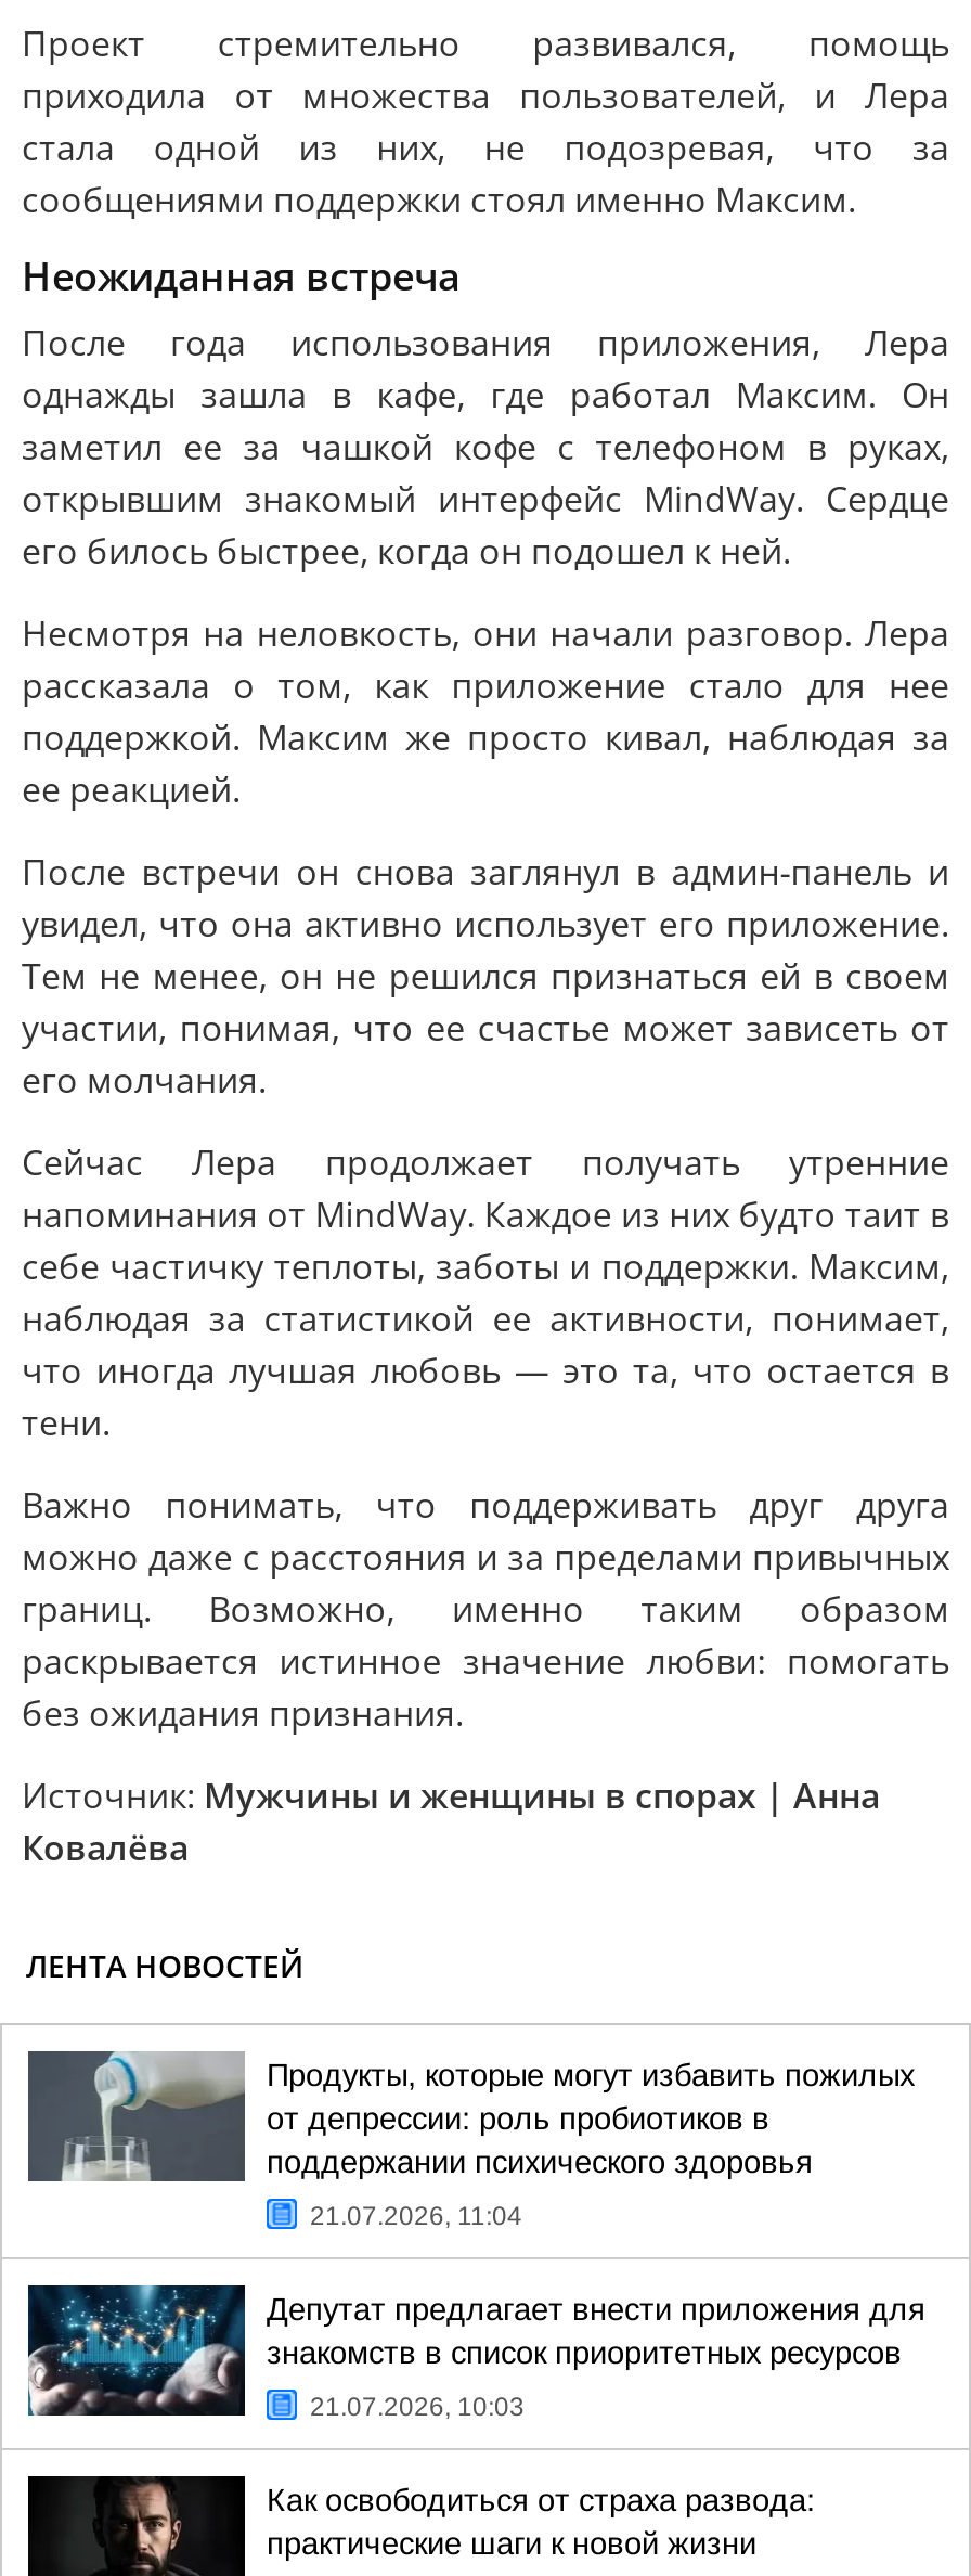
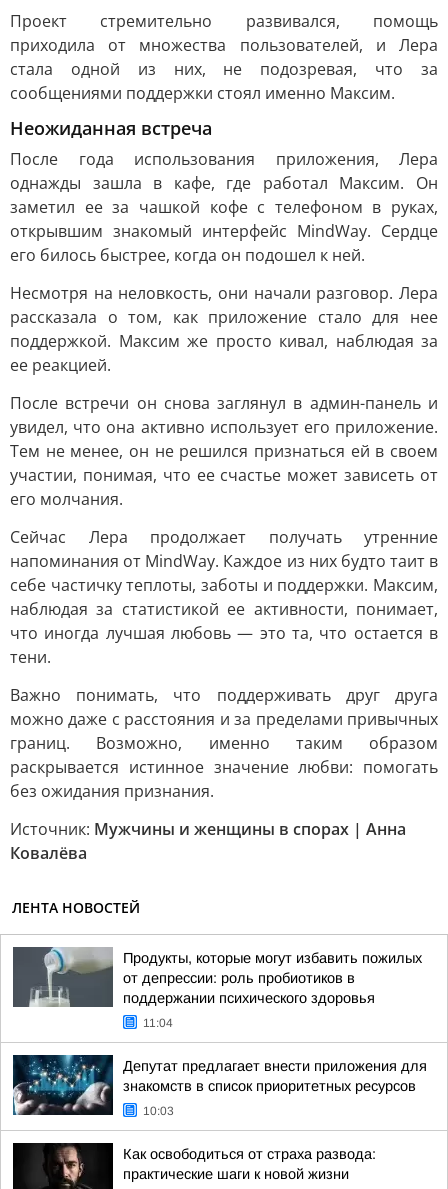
- 21.07.2026, 11:04
+ 11:04

- 21.07.2026, 10:03
+ 10:03
